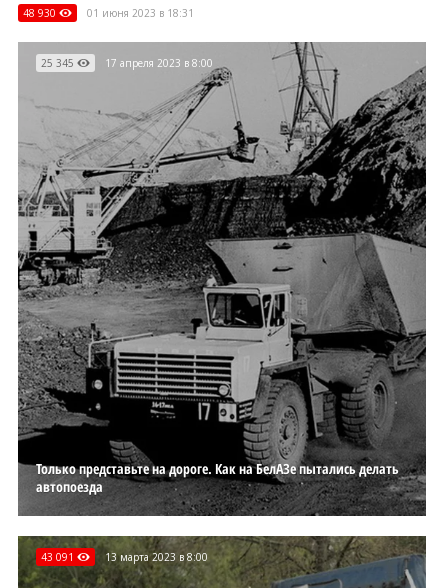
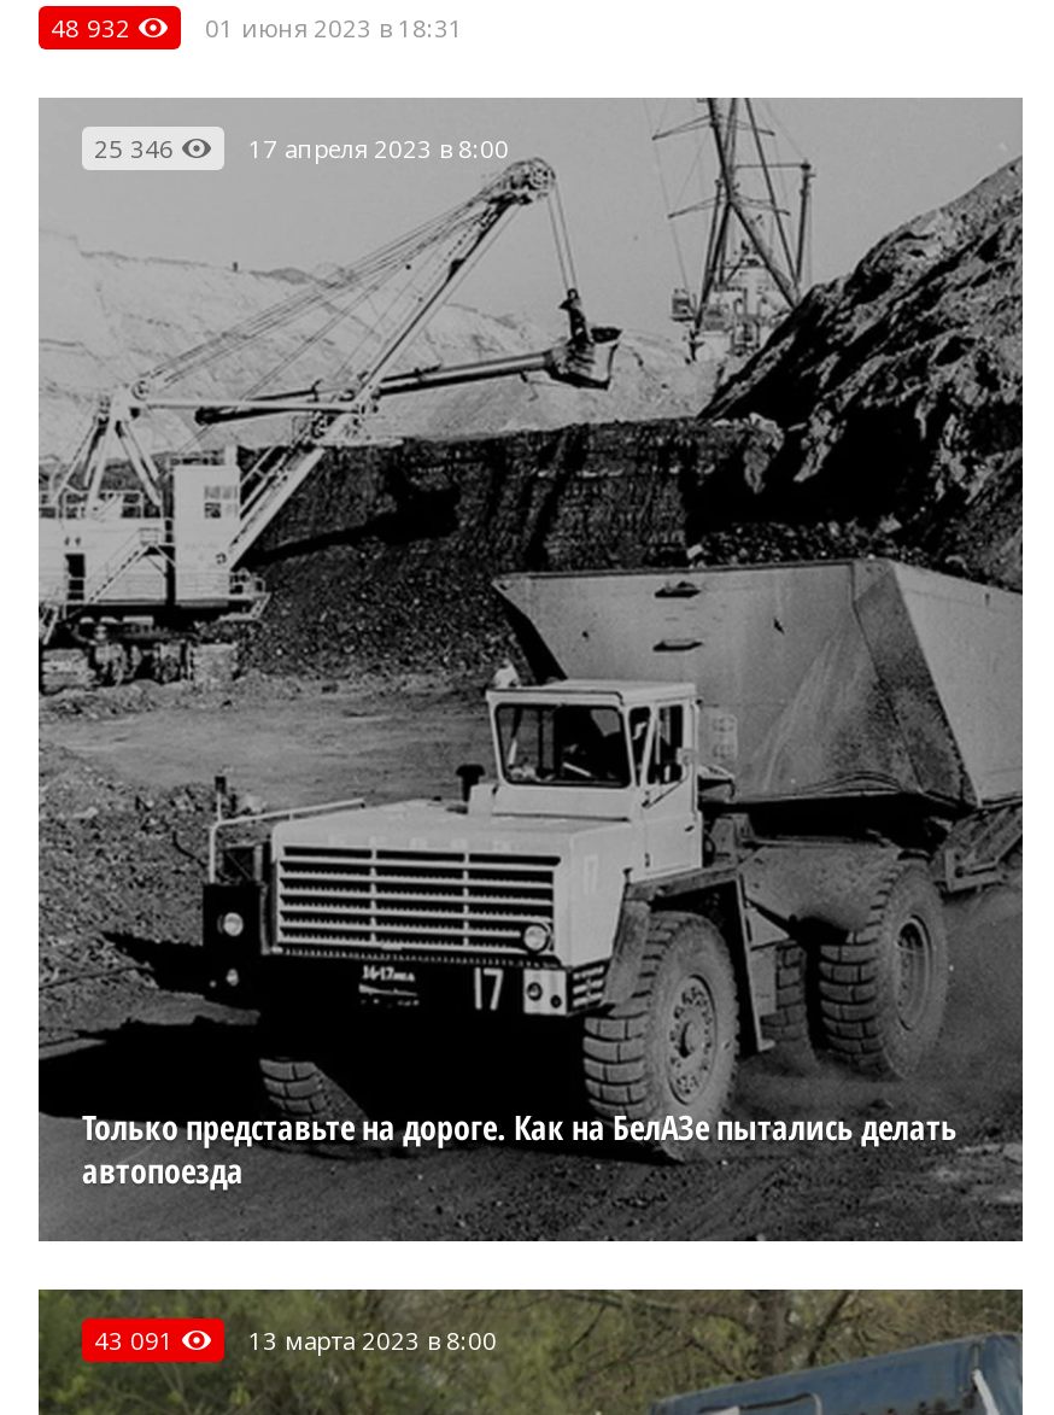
- 48 930 01 июня 2023 в 18:31
+ 48 932 01 июня 2023 в 18:31

- 25 345 17 апреля 2023 в 8:00
+ 25 346 17 апреля 2023 в 8:00
